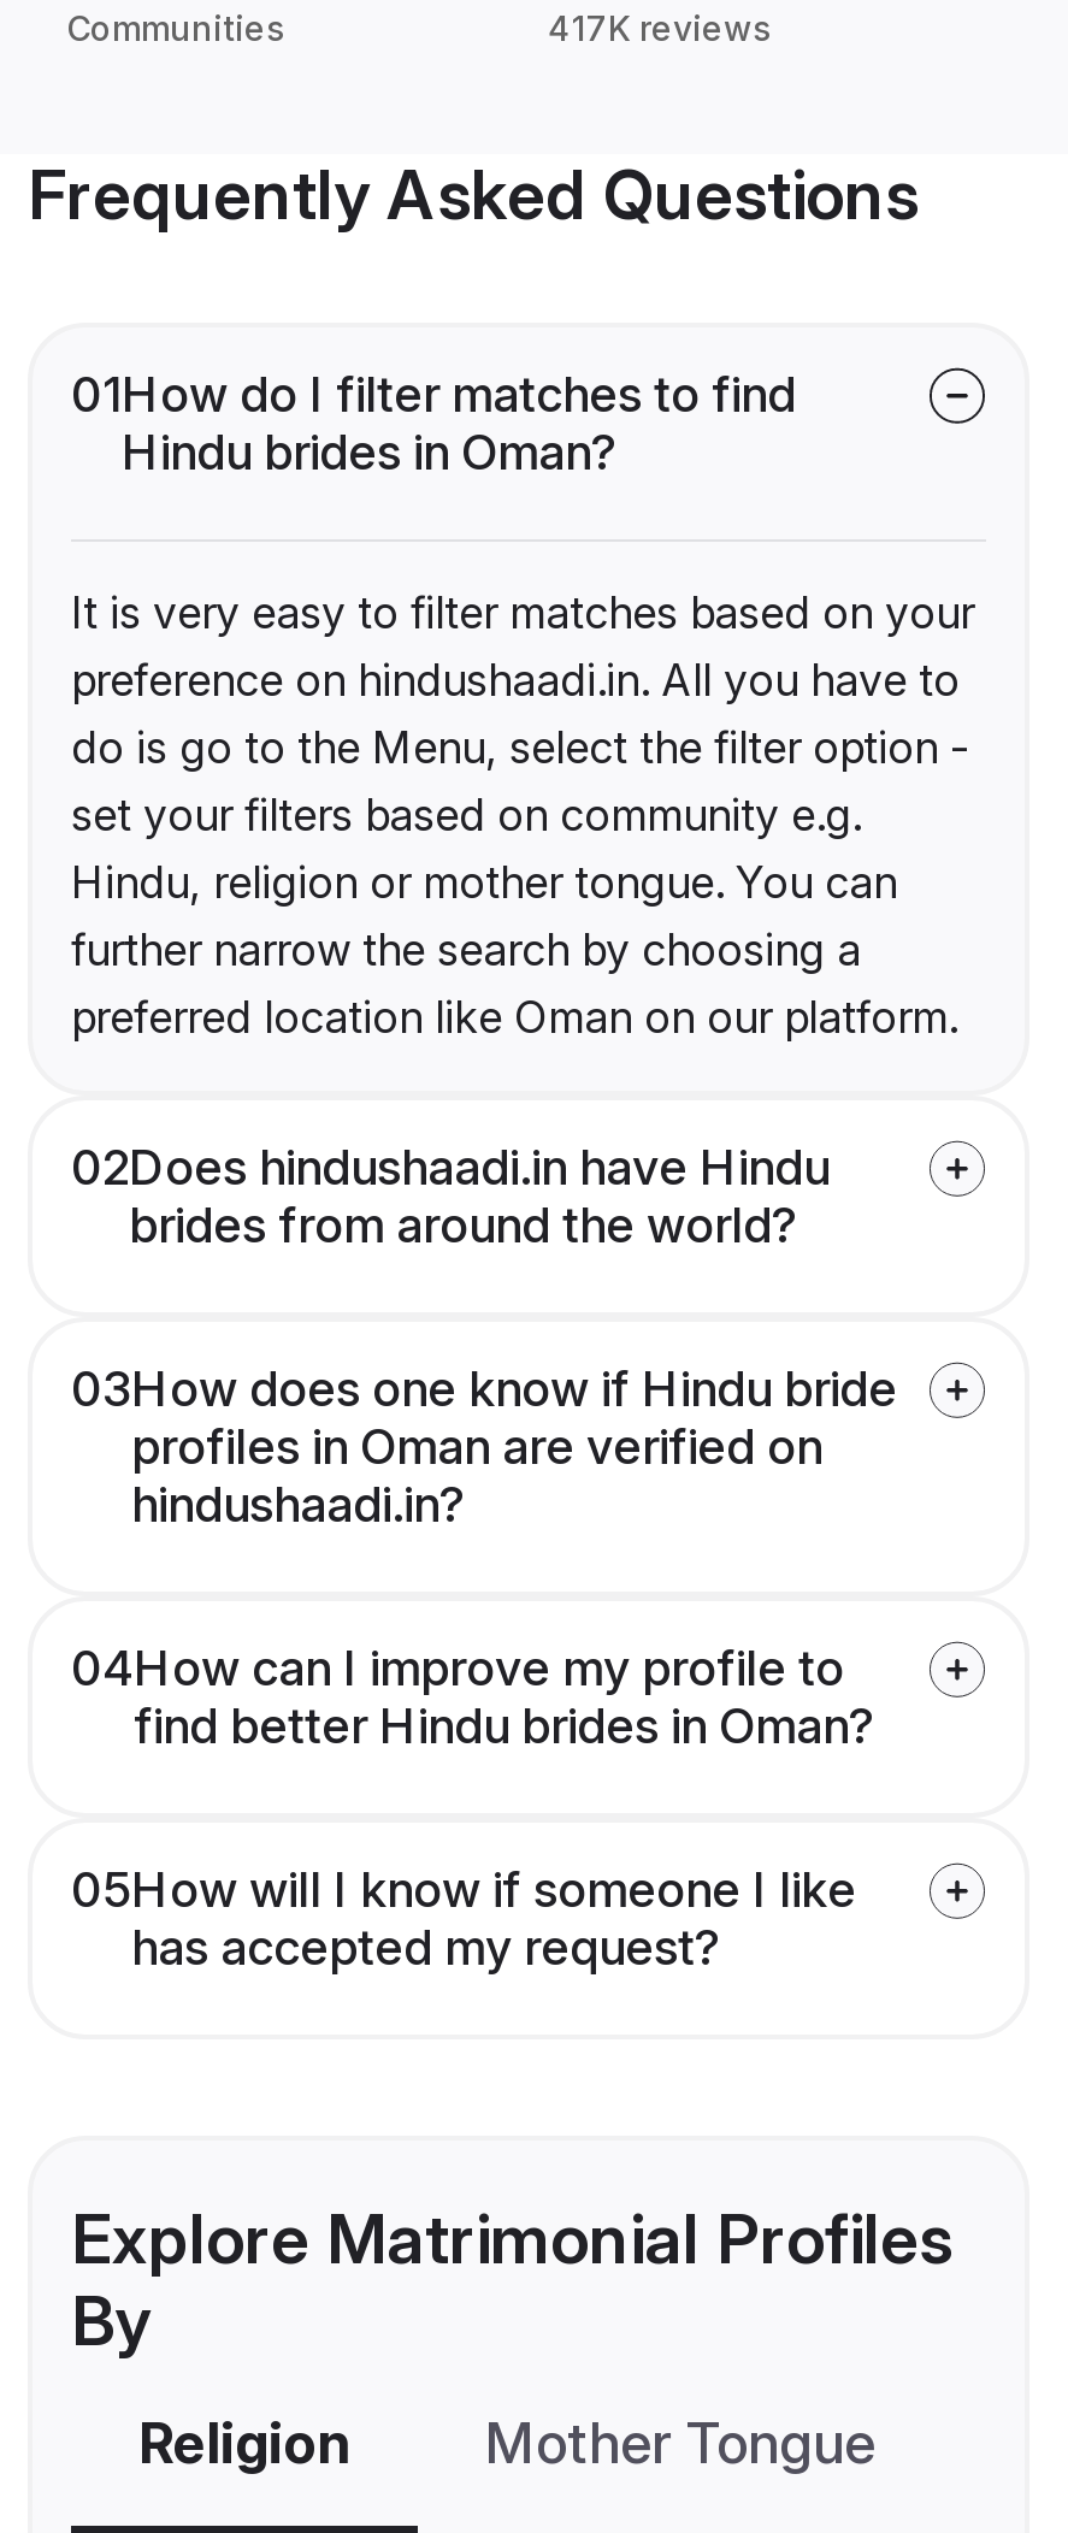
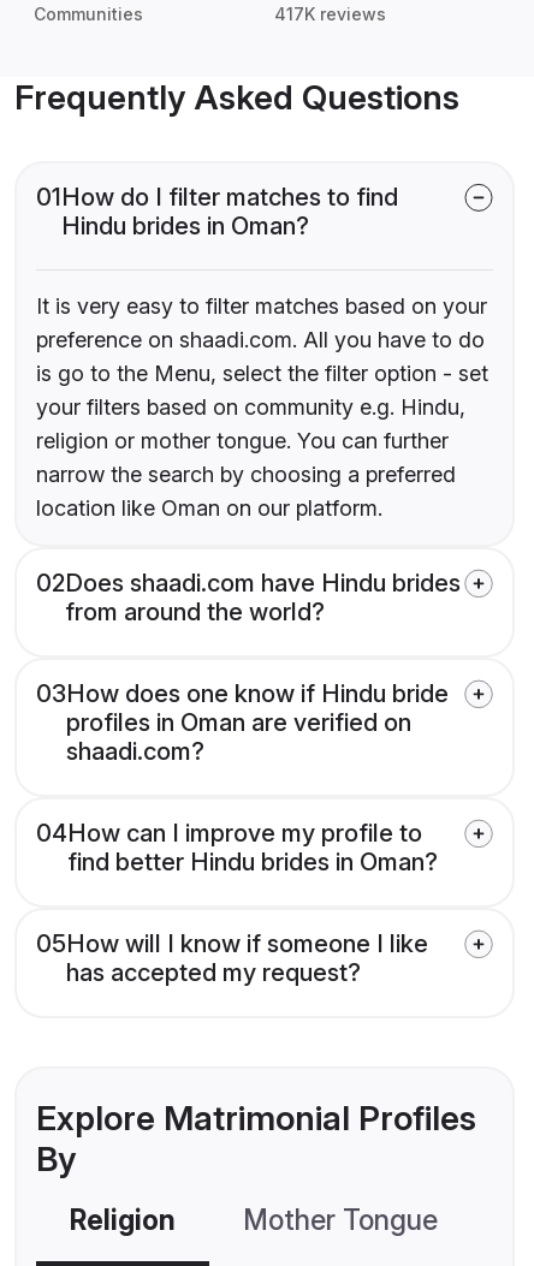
- preference on hindushaadi.in. All you have to
- do is go to the Menu, select the filter option -
- set your filters based on community e.g.
- Hindu, religion or mother tongue. You can
- further narrow the search by choosing a
- preferred location like Oman on our platform.
+ preference on shaadi.com. All you have to do
+ is go to the Menu, select the filter option - set
+ your filters based on community e.g. Hindu,
+ religion or mother tongue. You can further
+ narrow the search by choosing a preferred
+ location like Oman on our platform.

- 02Does hindushaadi.in have Hindu
- brides from around the world?
+ 02Does shaadi.com have Hindu brides
+ from around the world?

- hindushaadi.in?
+ shaadi.com?
